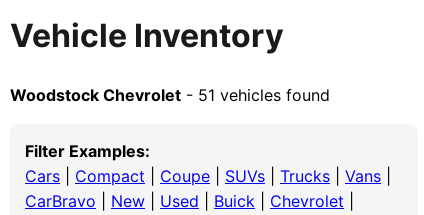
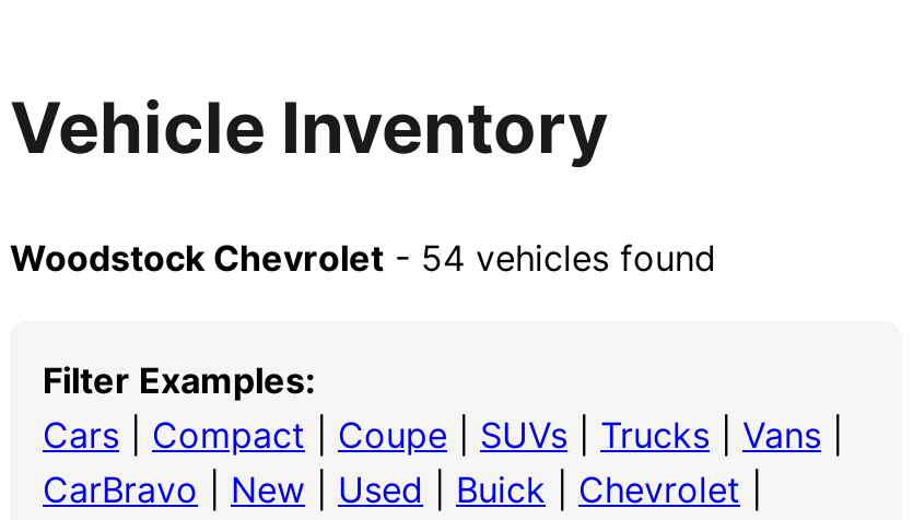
- Woodstock Chevrolet - 51 vehicles found
+ Woodstock Chevrolet - 54 vehicles found
